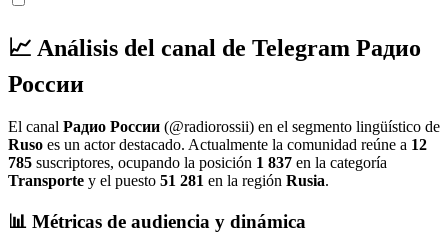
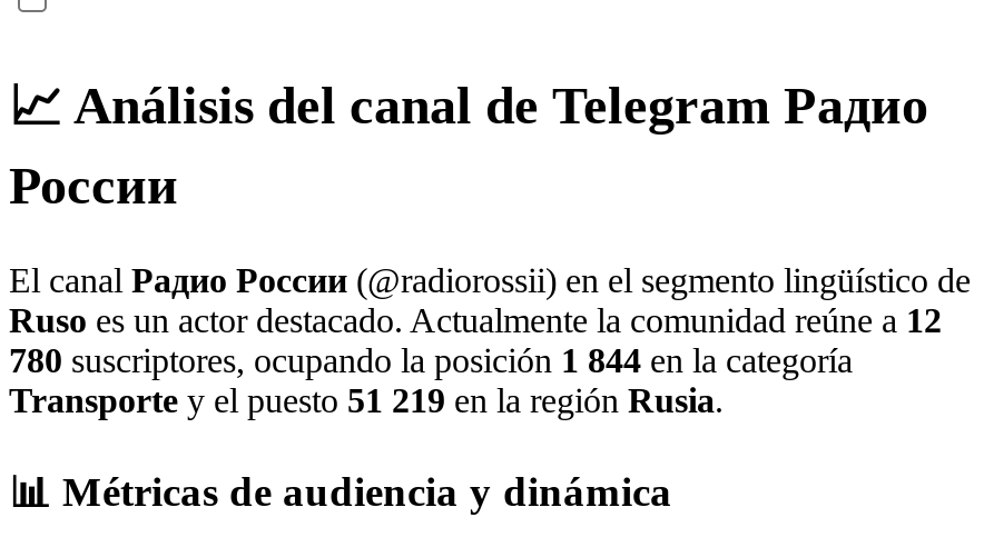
- 785 suscriptores, ocupando la posición 1 837 en la categoría
+ 780 suscriptores, ocupando la posición 1 844 en la categoría

- Transporte y el puesto 51 281 en la región Rusia.
+ Transporte y el puesto 51 219 en la región Rusia.
